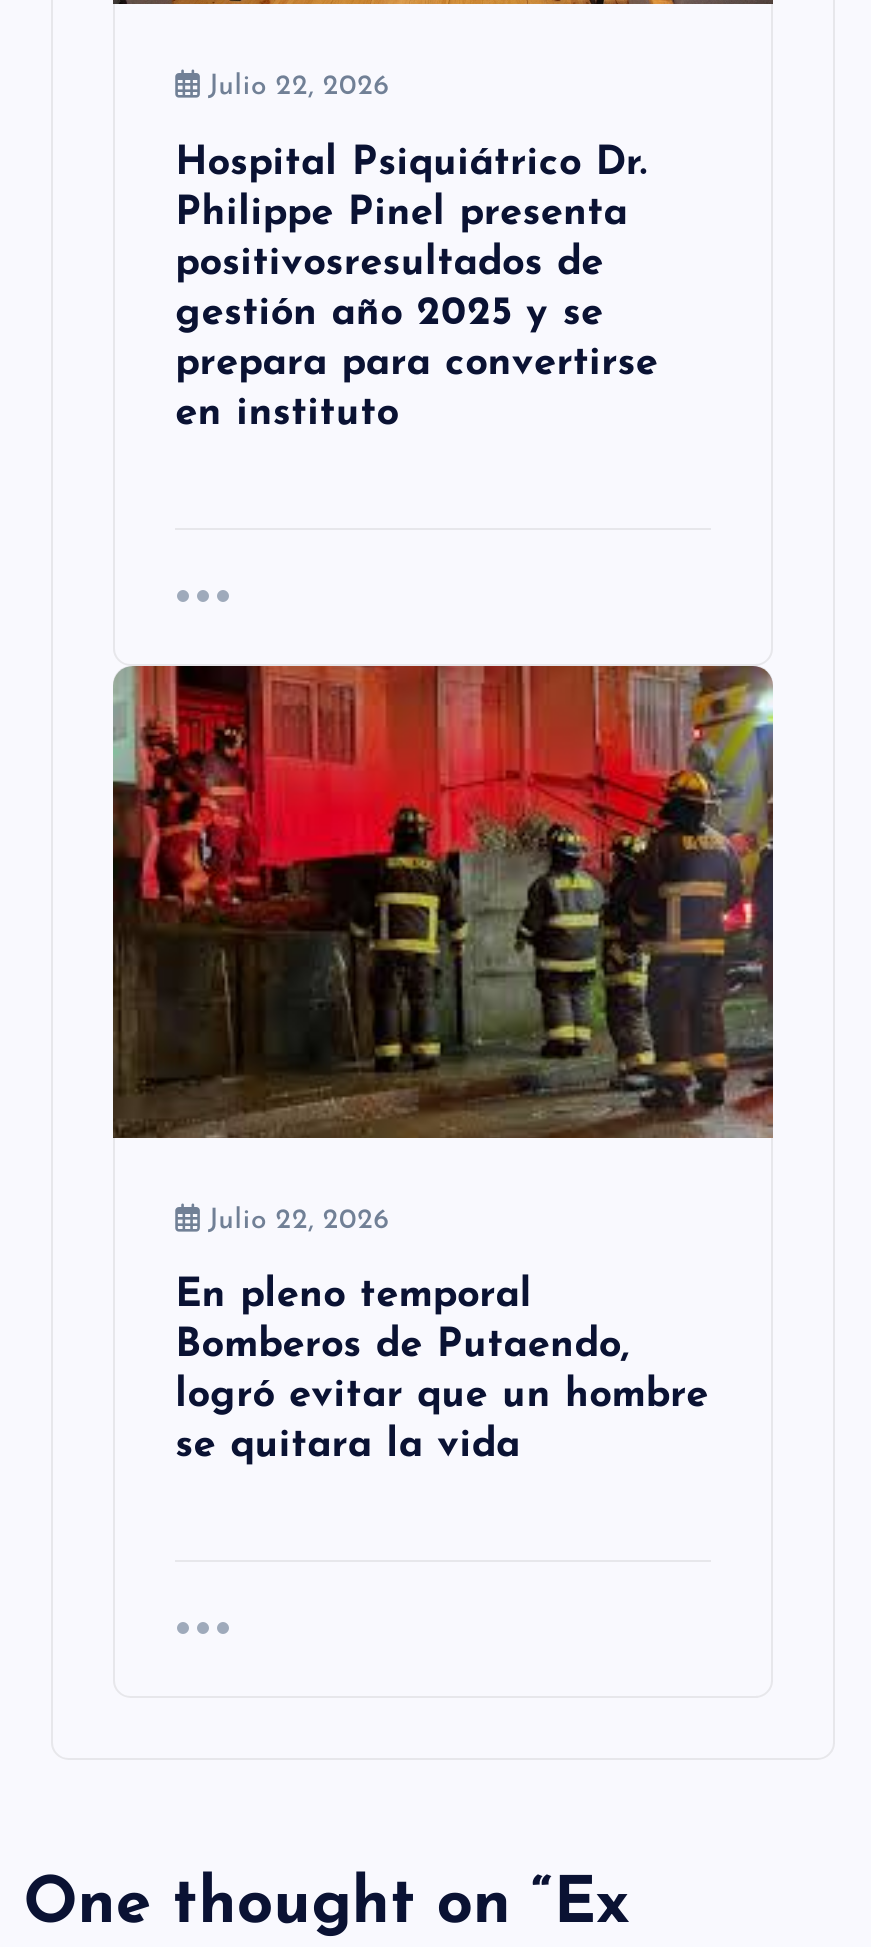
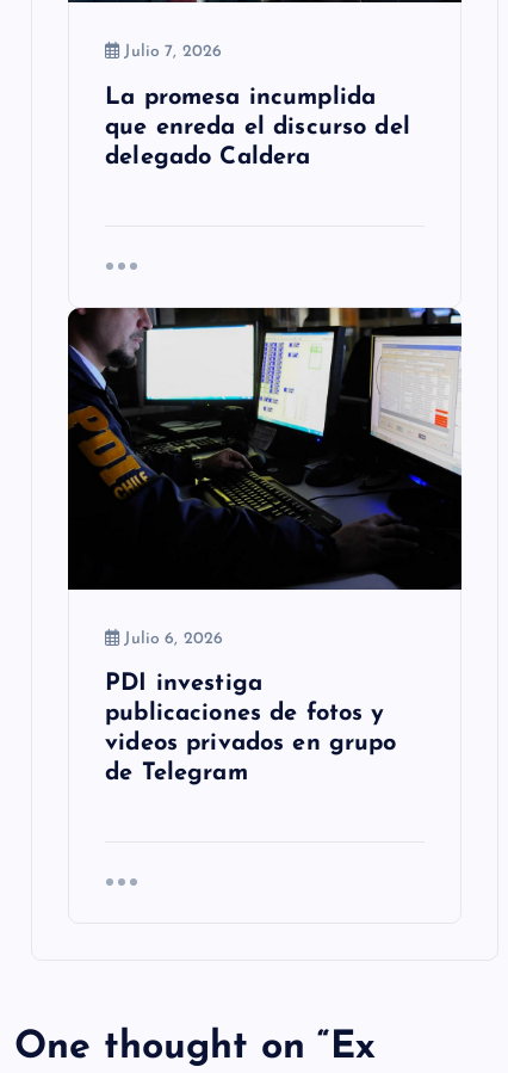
- Julio 22, 2026
+ Julio 7, 2026

- Hospital Psiquiátrico Dr.
- Philippe Pinel presenta
- positivosresultados de
- gestión año 2025 y se
- prepara para convertirse
- en instituto
+ La promesa incumplida
+ que enreda el discurso del
+ delegado Caldera

- [image]
- Julio 22, 2026
+ [image]
+ Julio 6, 2026

- En pleno temporal
- Bomberos de Putaendo,
- logró evitar que un hombre
- se quitara la vida
+ PDI investiga
+ publicaciones de fotos y
+ videos privados en grupo
+ de Telegram
